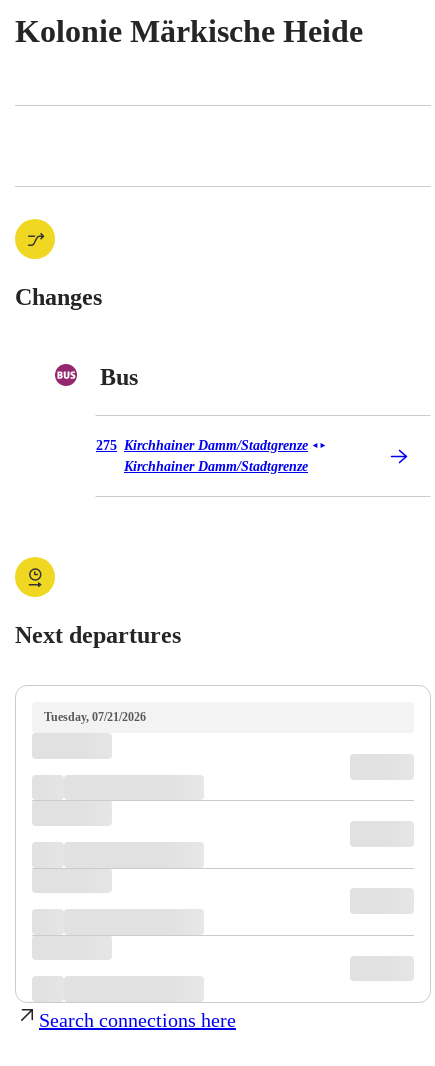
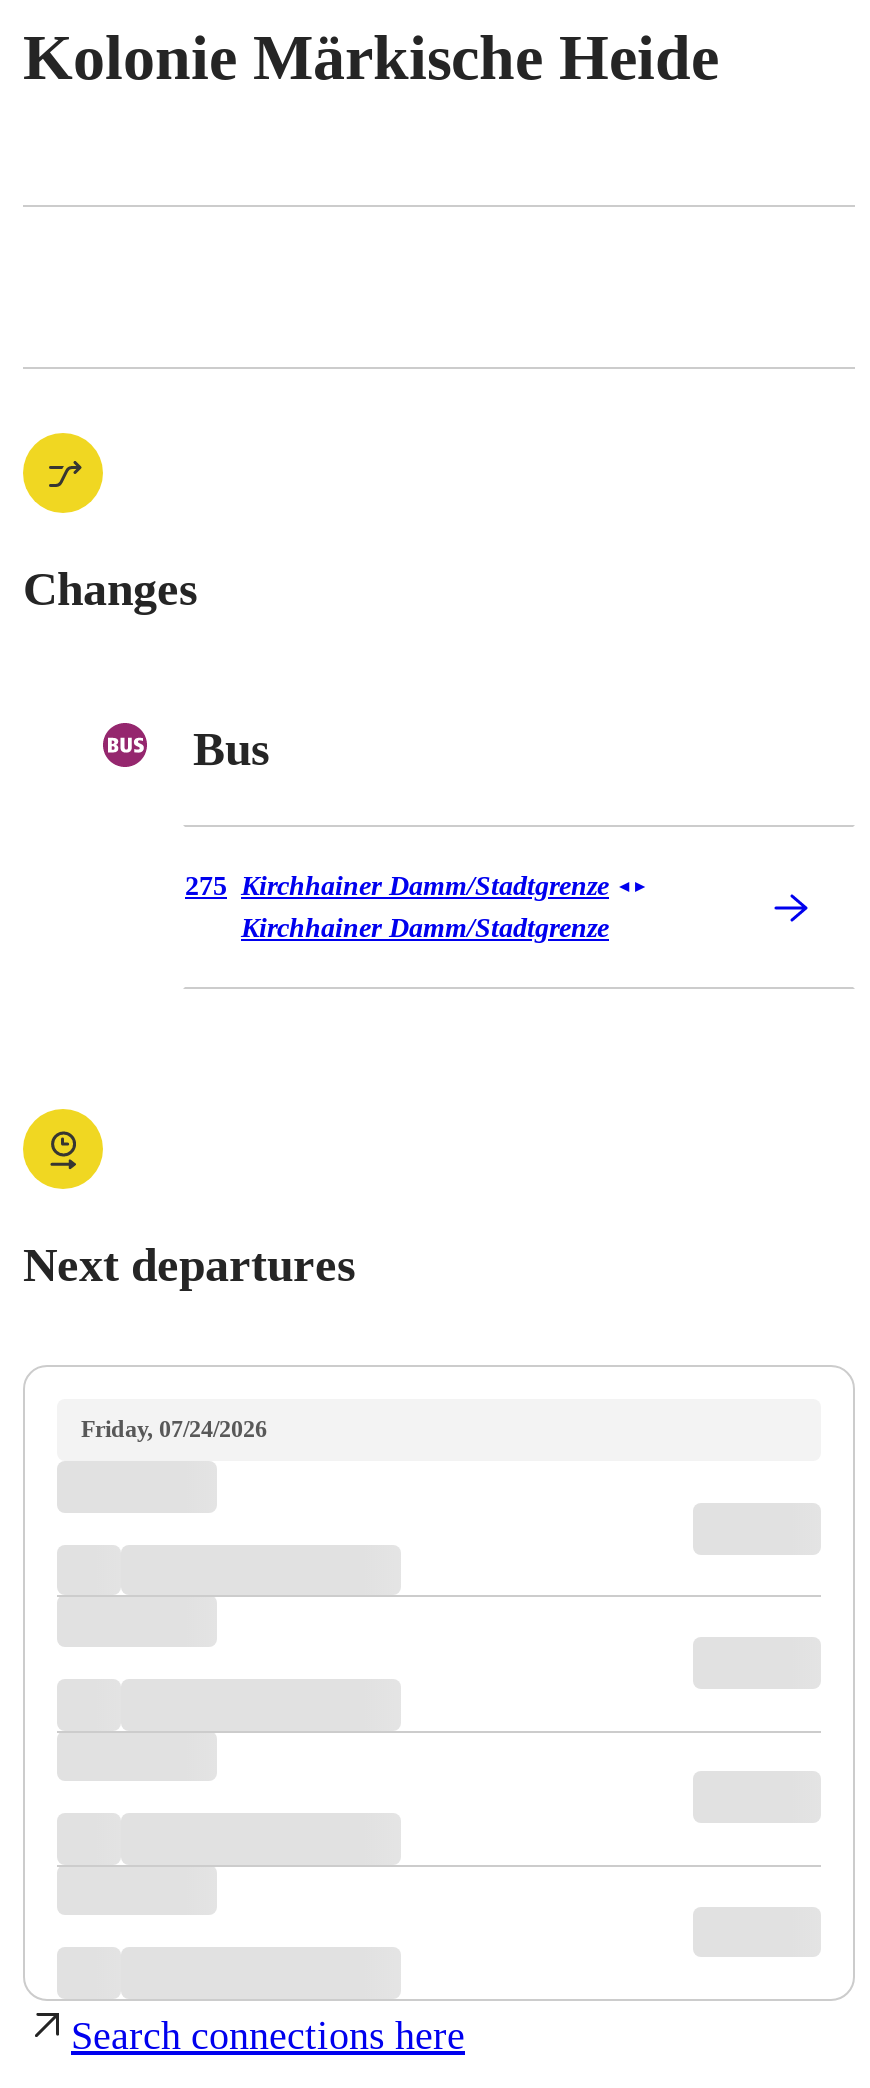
- Tuesday, 07/21/2026
+ Friday, 07/24/2026
